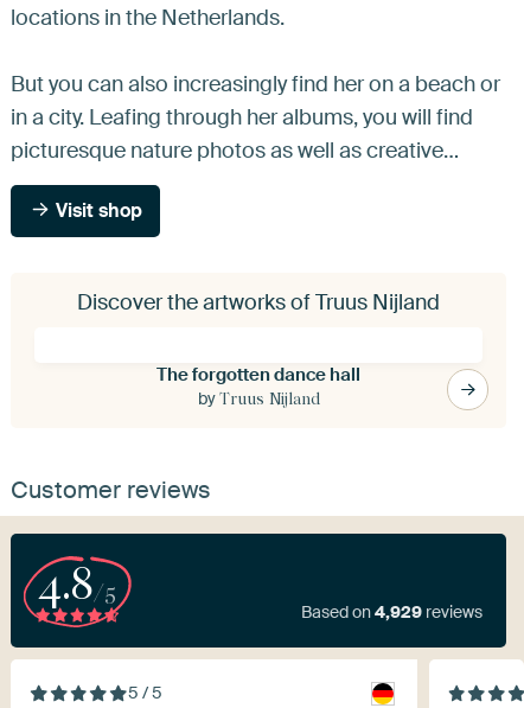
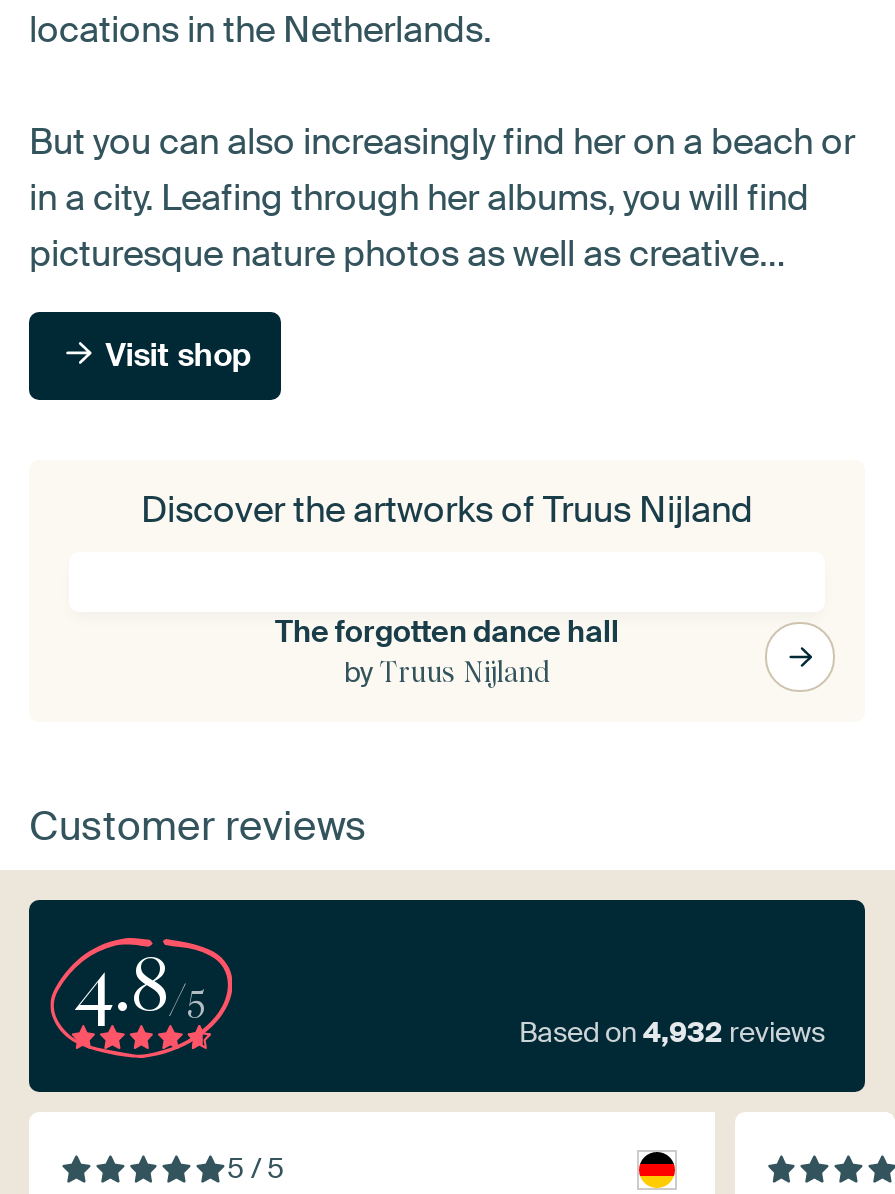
- Based on 4,929 reviews
+ Based on 4,932 reviews
